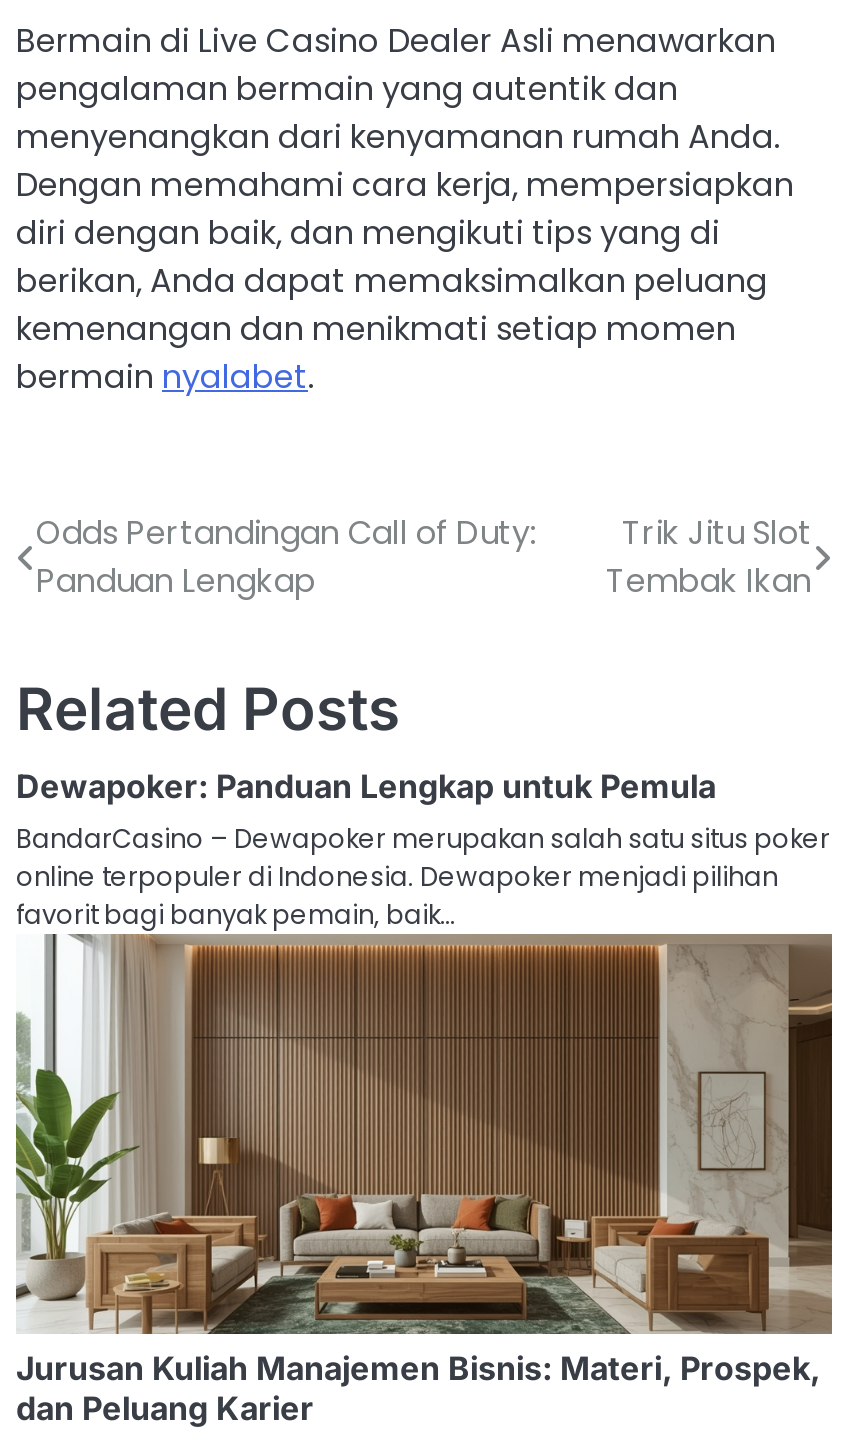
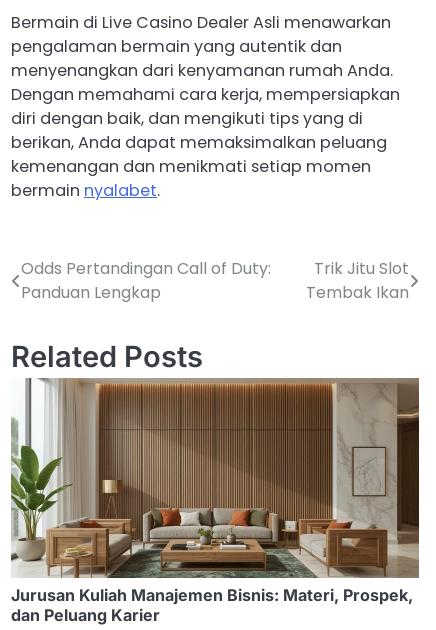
- Dewapoker: Panduan Lengkap untuk Pemula
- BandarCasino – Dewapoker merupakan salah satu situs poker
- online terpopuler di Indonesia. Dewapoker menjadi pilihan
- favorit bagi banyak pemain, baik…
